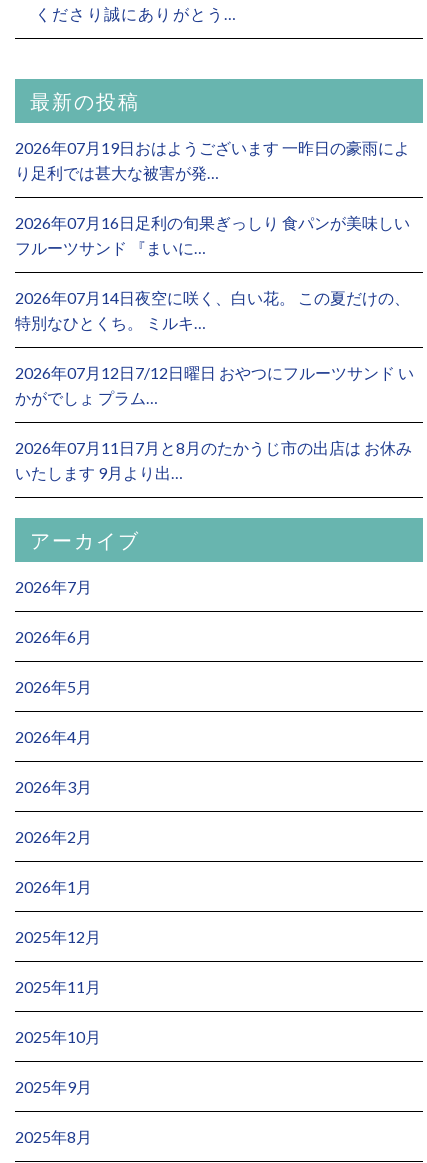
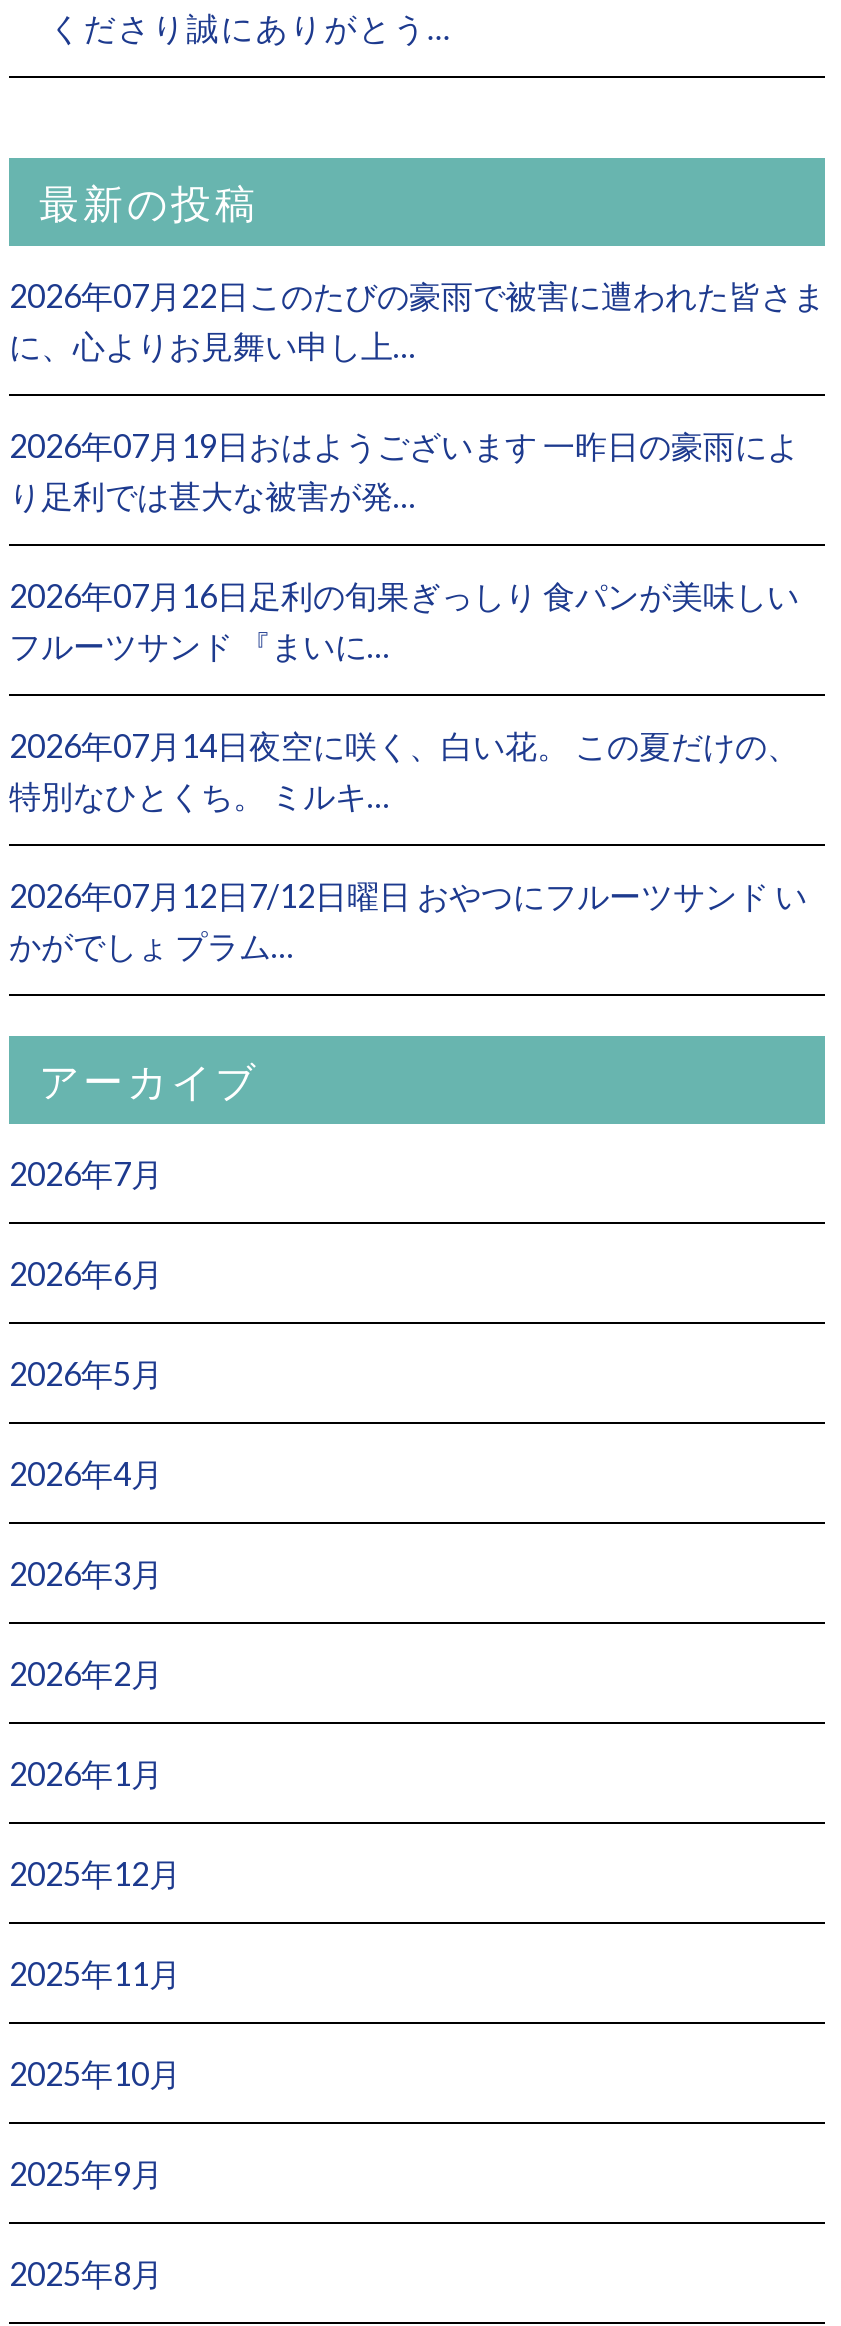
+ 2026年07月22日このたびの豪雨で被害に遭われた皆さま
+ に、心よりお見舞い申し上…

moved down: 2026年07月19日おはようございます 一昨日の豪雨によ | り足利では甚大な被害が発… | 2026年07月16日足利の旬果ぎっしり 食パンが美味しい | フルーツサンド 『まいに… | 2026年07月14日夜空に咲く、白い花。 この夏だけの、 | 特別なひとくち。 ミルキ… | 2026年07月12日7/12日曜日 おやつにフルーツサンド い | かがでしょ プラム…

- 2026年07月11日7月と8月のたかうじ市の出店は お休み
- いたします 9月より出…
